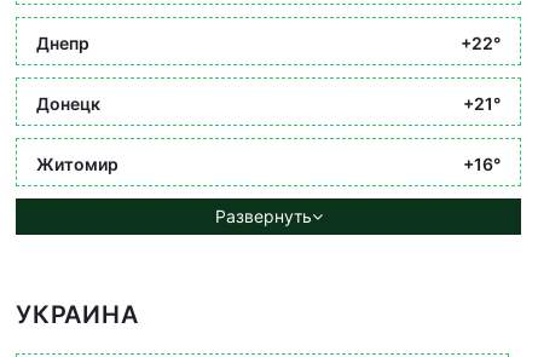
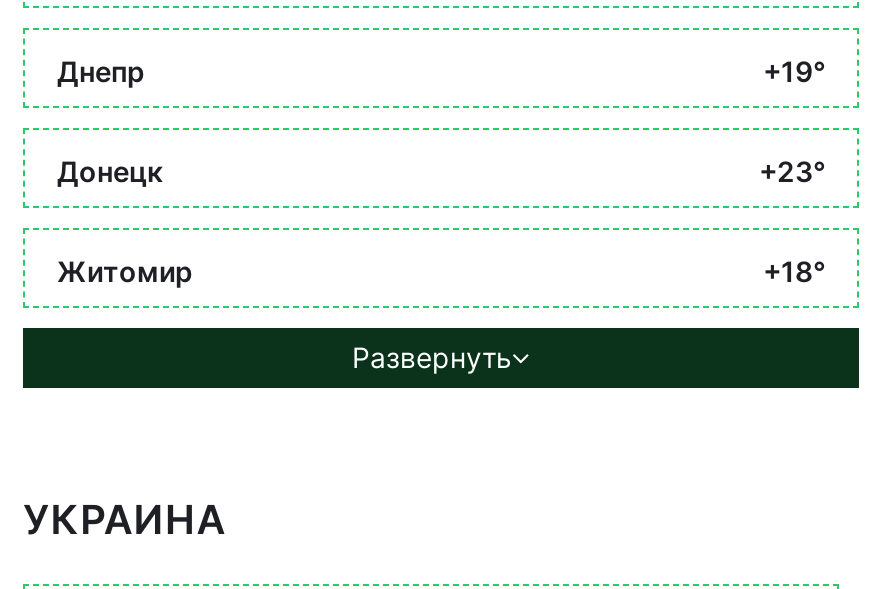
- +22°
+ +19°

- +21°
+ +23°

- +16°
+ +18°
